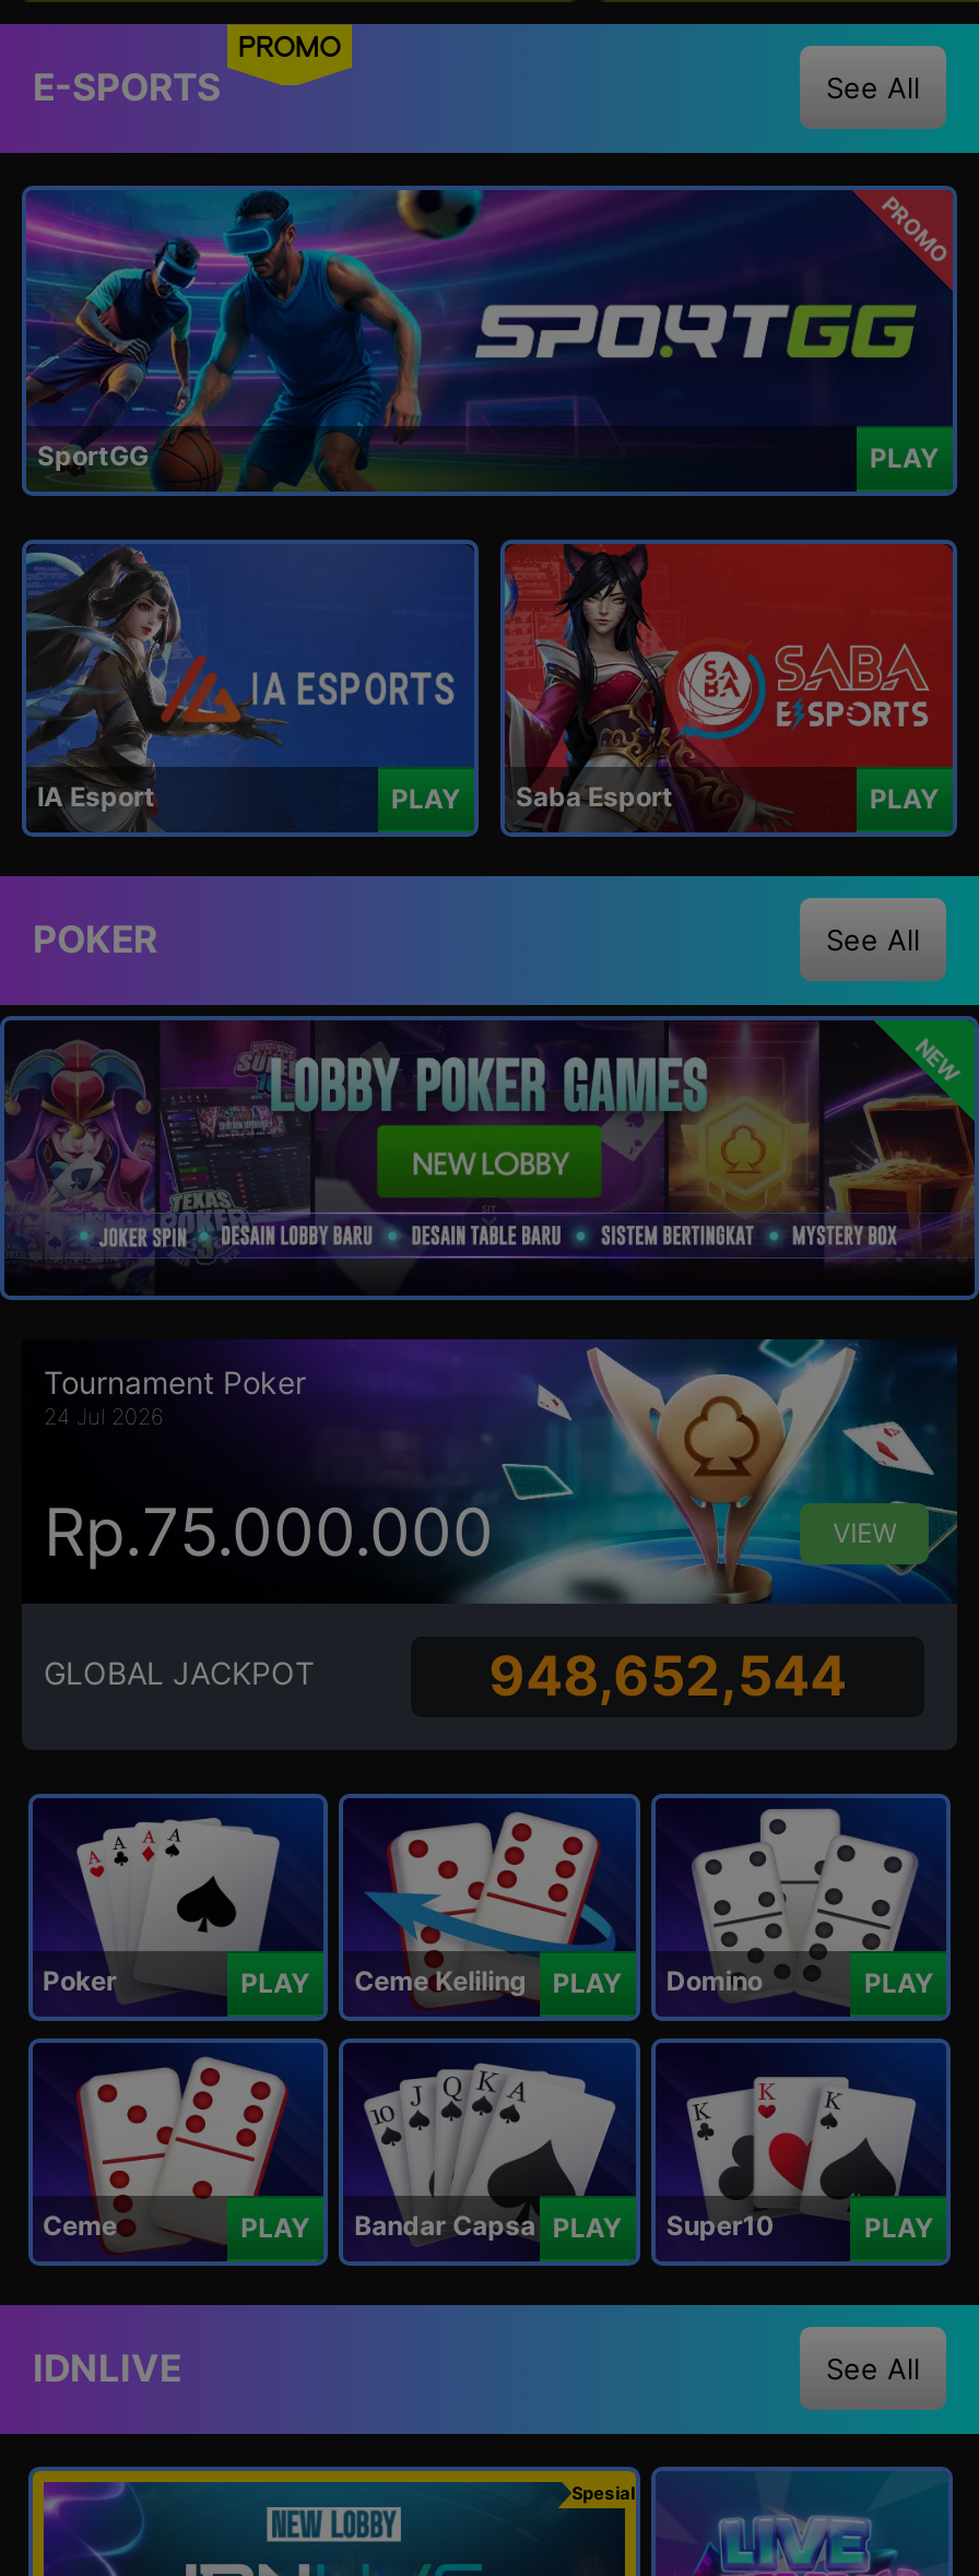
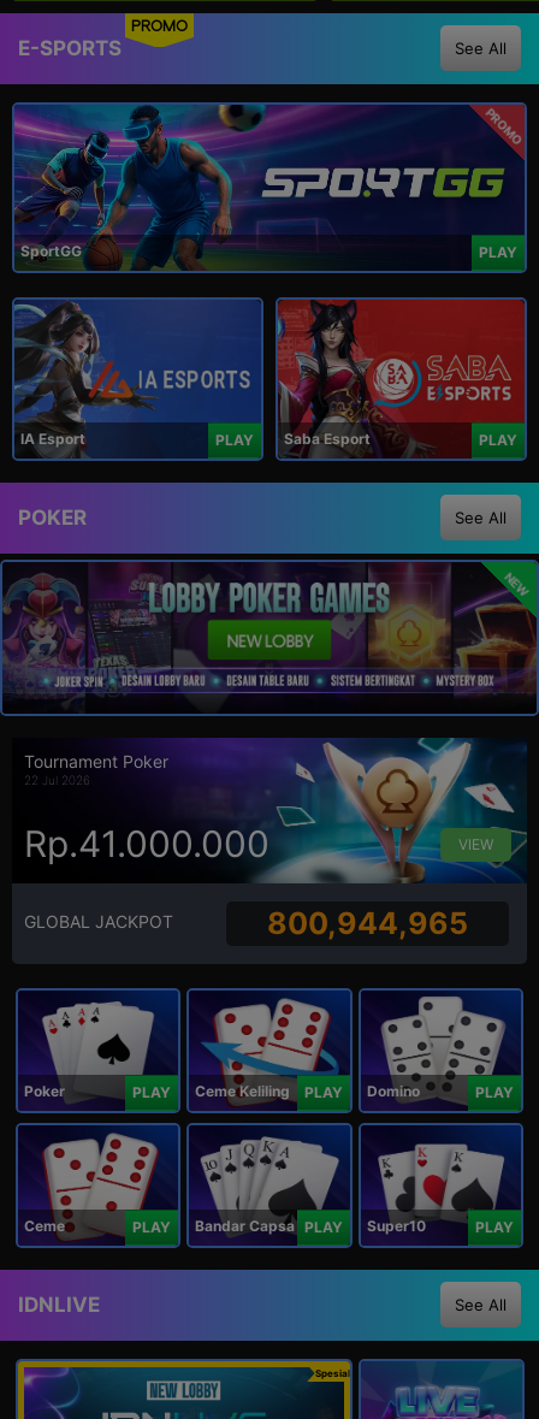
- 24 Jul 2026
+ 22 Jul 2026

- Rp.75.000.000
+ Rp.41.000.000

- 948,652,544
+ 800,944,965
